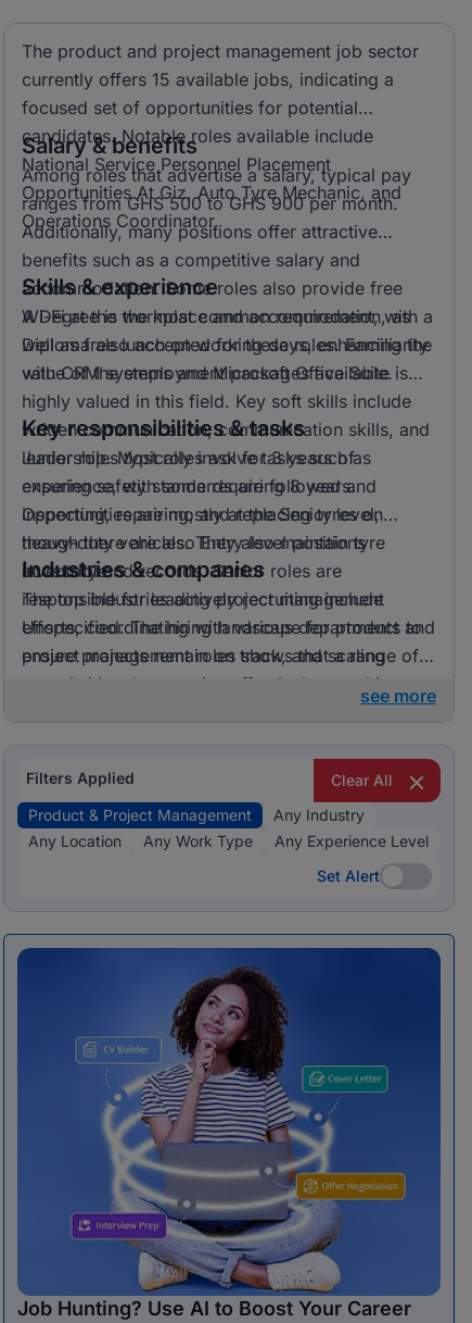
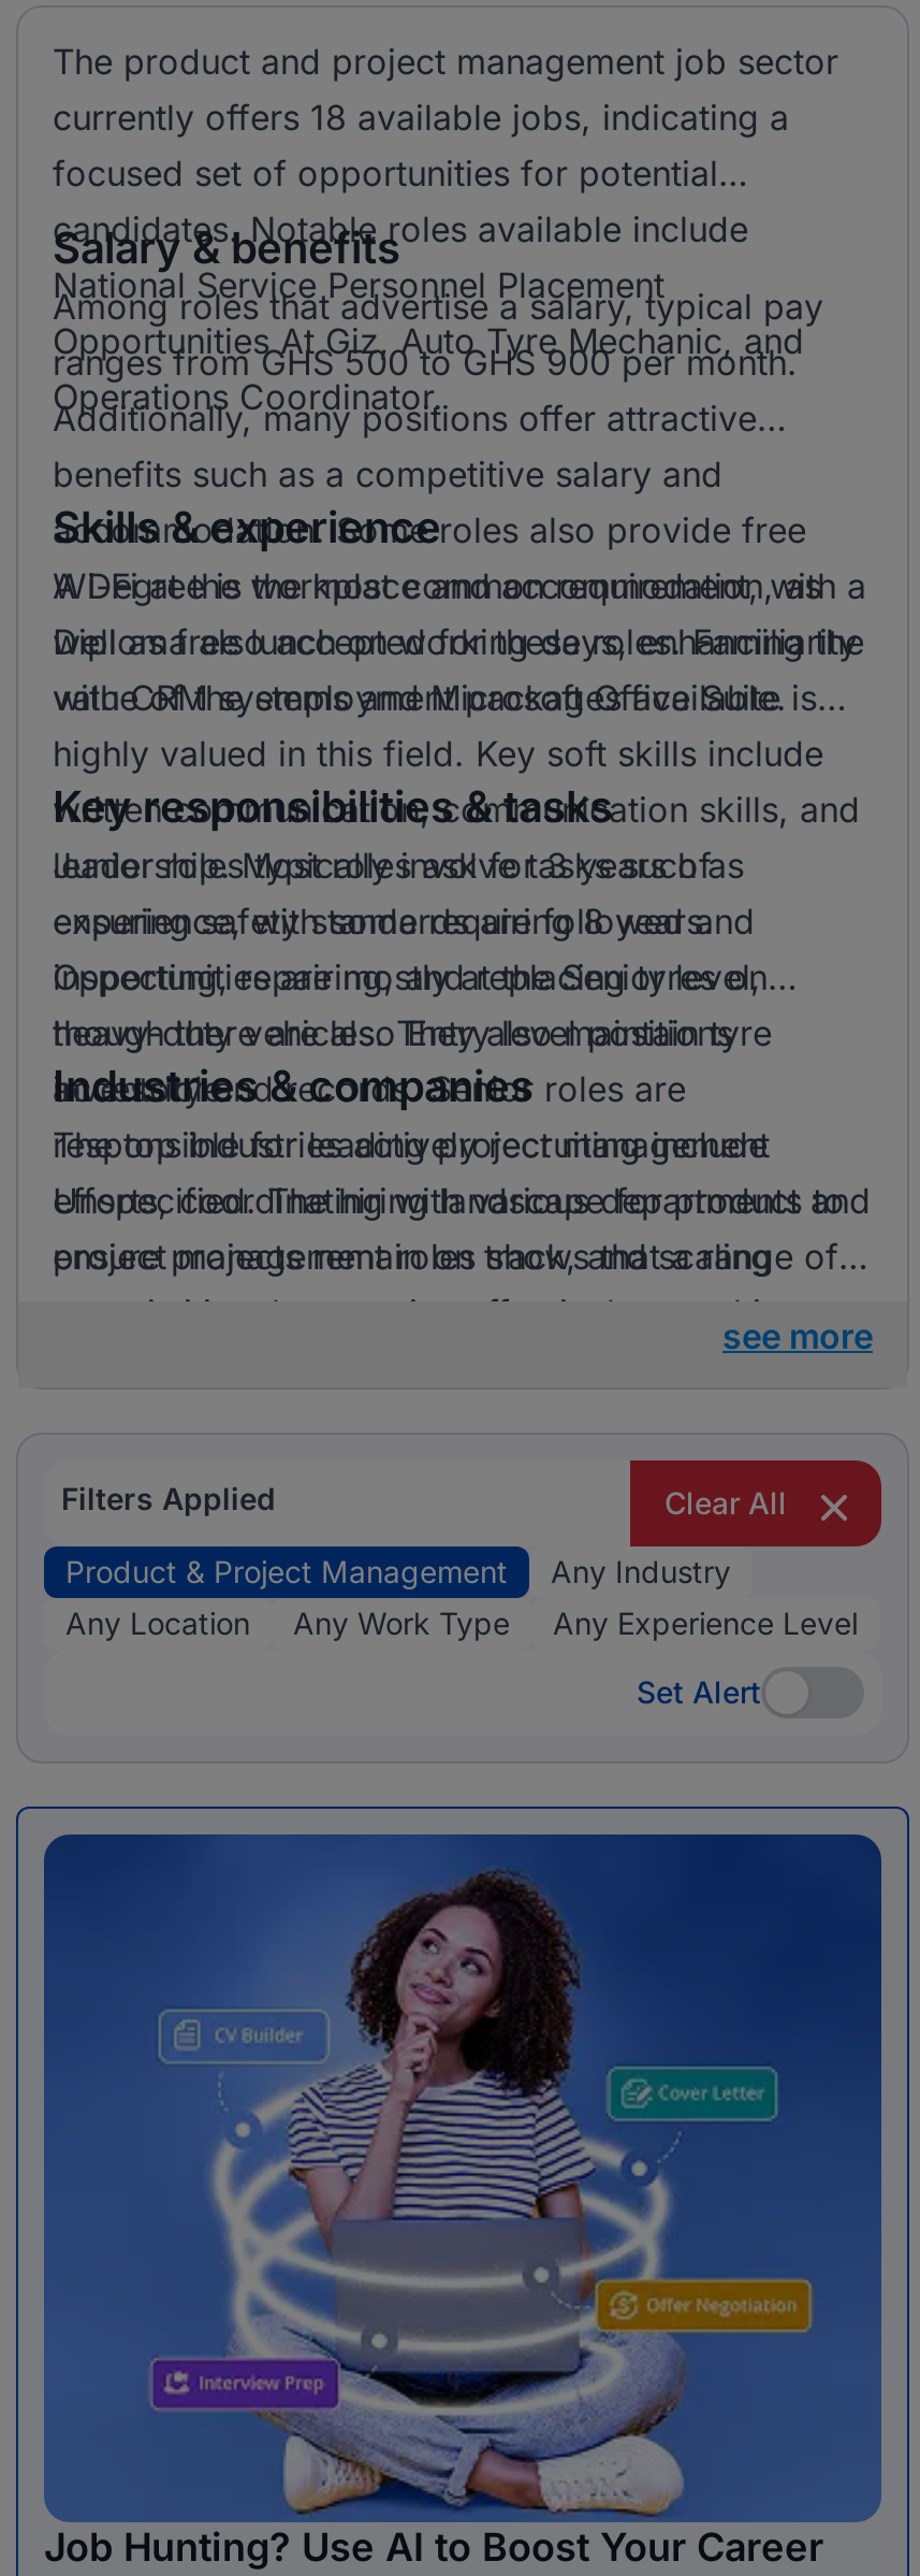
- currently offers 15 available jobs, indicating a
+ currently offers 18 available jobs, indicating a
